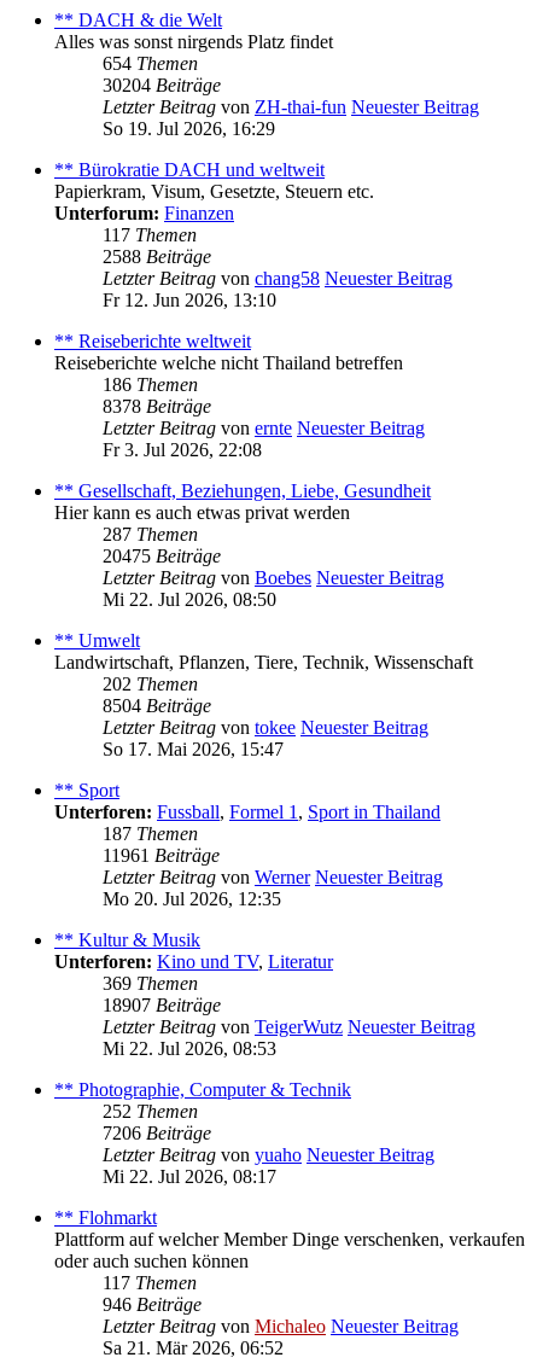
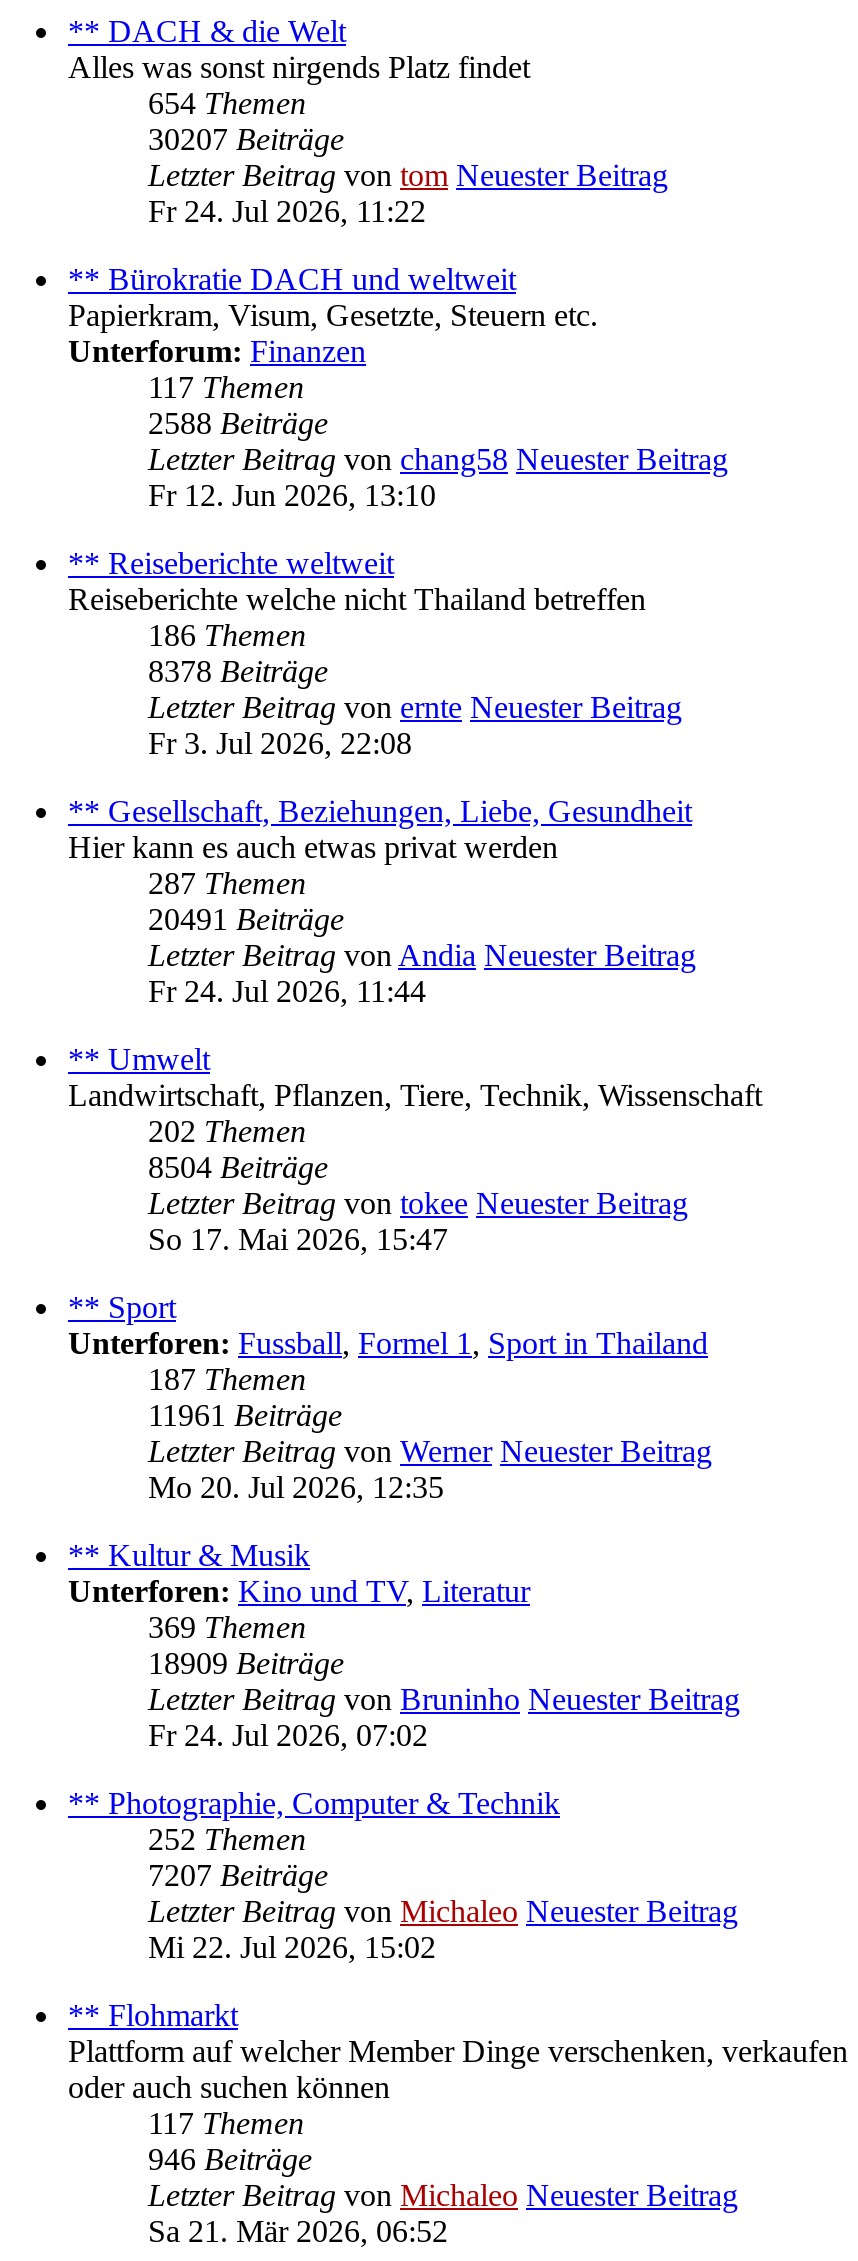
- 30204 Beiträge
+ 30207 Beiträge

- Letzter Beitrag von ZH-thai-fun Neuester Beitrag
+ Letzter Beitrag von tom Neuester Beitrag

- So 19. Jul 2026, 16:29
+ Fr 24. Jul 2026, 11:22

- 20475 Beiträge
+ 20491 Beiträge

- Letzter Beitrag von Boebes Neuester Beitrag
+ Letzter Beitrag von Andia Neuester Beitrag

- Mi 22. Jul 2026, 08:50
+ Fr 24. Jul 2026, 11:44

- 18907 Beiträge
+ 18909 Beiträge

- Letzter Beitrag von TeigerWutz Neuester Beitrag
+ Letzter Beitrag von Bruninho Neuester Beitrag

- Mi 22. Jul 2026, 08:53
+ Fr 24. Jul 2026, 07:02

- 7206 Beiträge
+ 7207 Beiträge

- Letzter Beitrag von yuaho Neuester Beitrag
+ Letzter Beitrag von Michaleo Neuester Beitrag

- Mi 22. Jul 2026, 08:17
+ Mi 22. Jul 2026, 15:02
